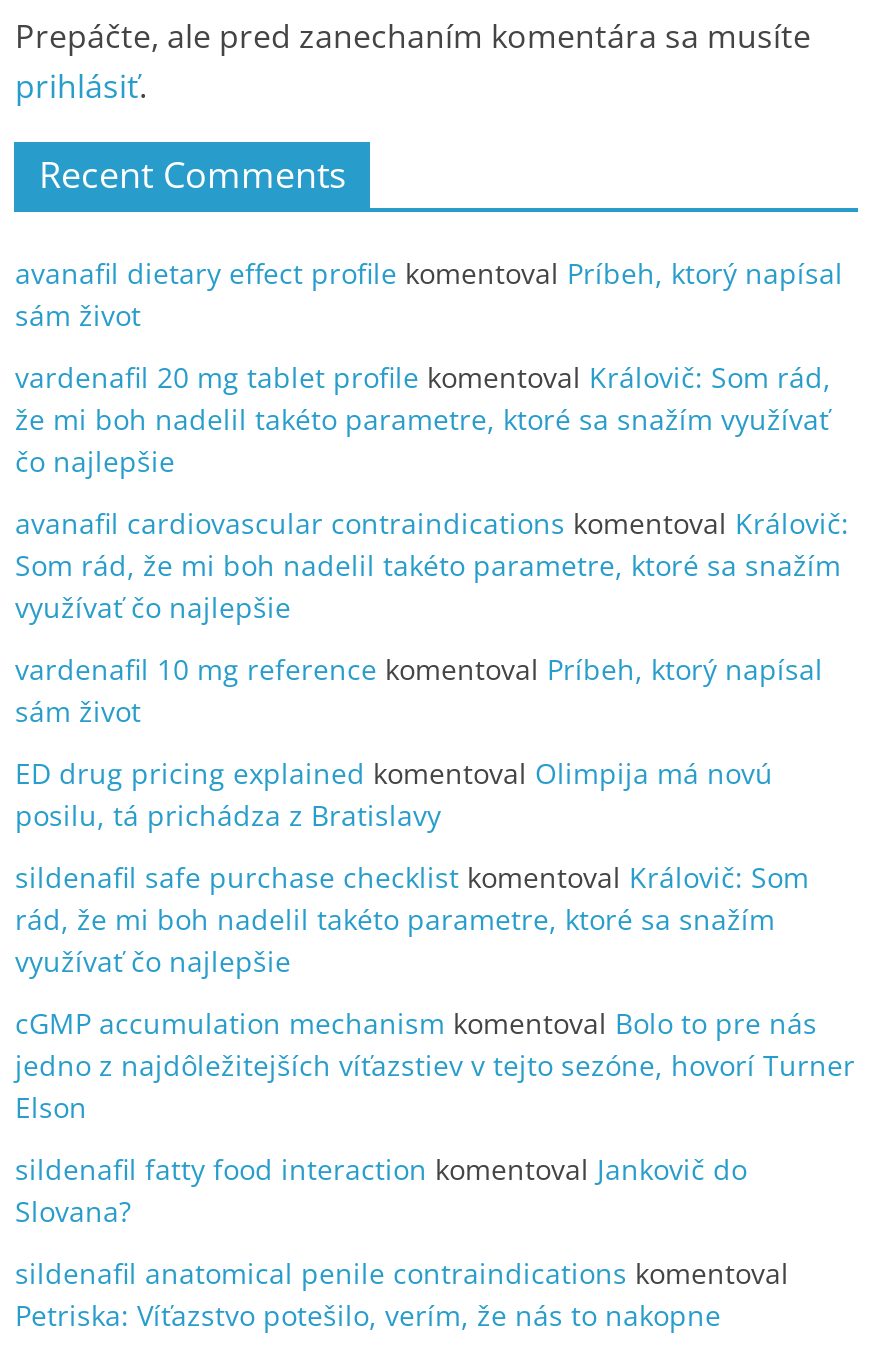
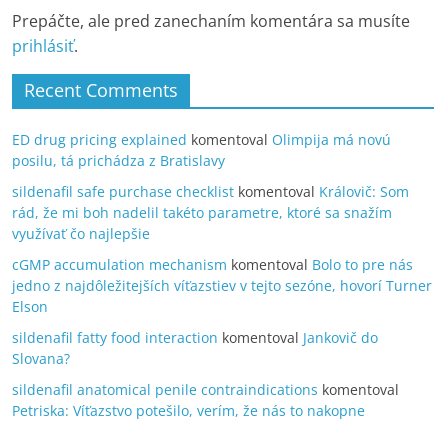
- avanafil dietary effect profile komentoval Príbeh, ktorý napísal
- sám život
- vardenafil 20 mg tablet profile komentoval Královič: Som rád,
- že mi boh nadelil takéto parametre, ktoré sa snažím využívať
- čo najlepšie
- avanafil cardiovascular contraindications komentoval Královič:
- Som rád, že mi boh nadelil takéto parametre, ktoré sa snažím
- využívať čo najlepšie
- vardenafil 10 mg reference komentoval Príbeh, ktorý napísal
- sám život
